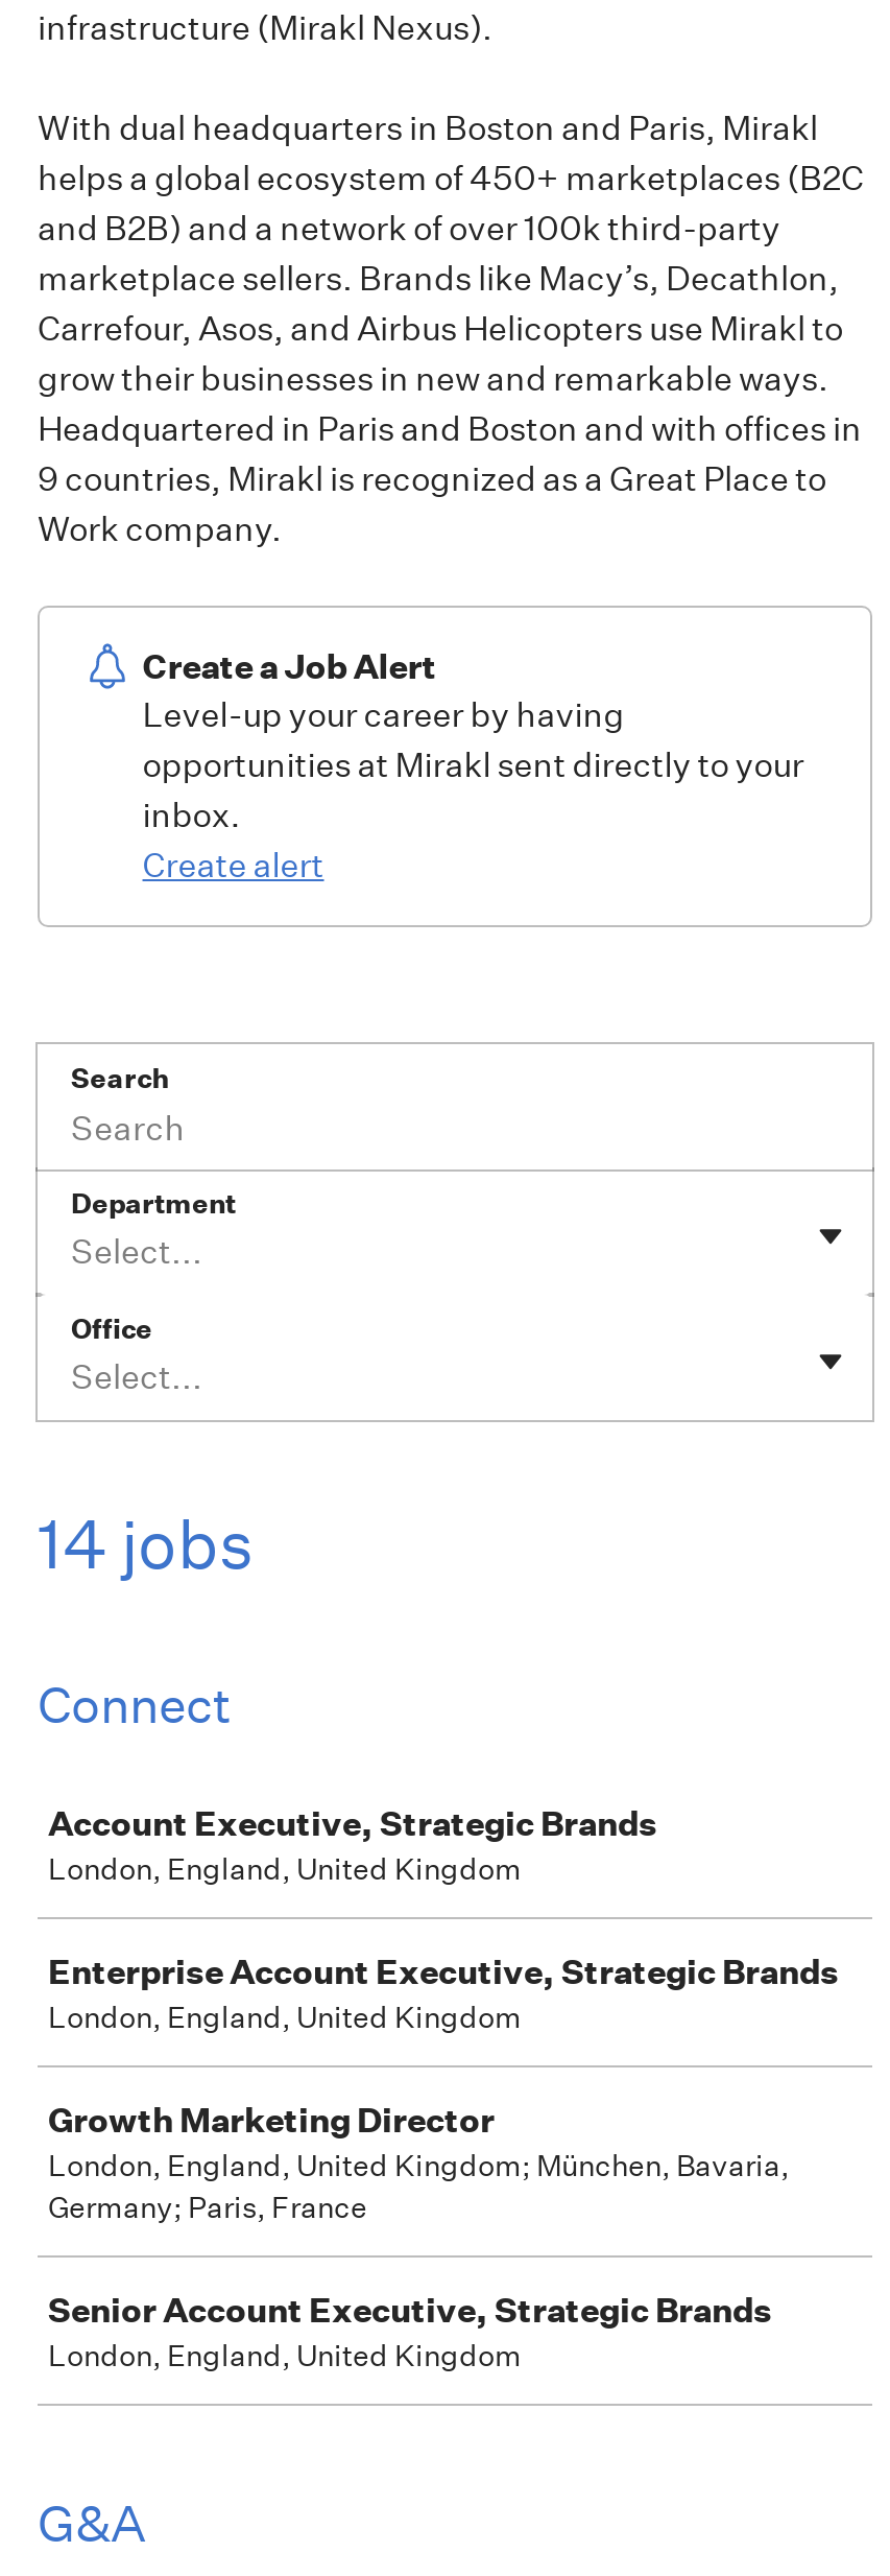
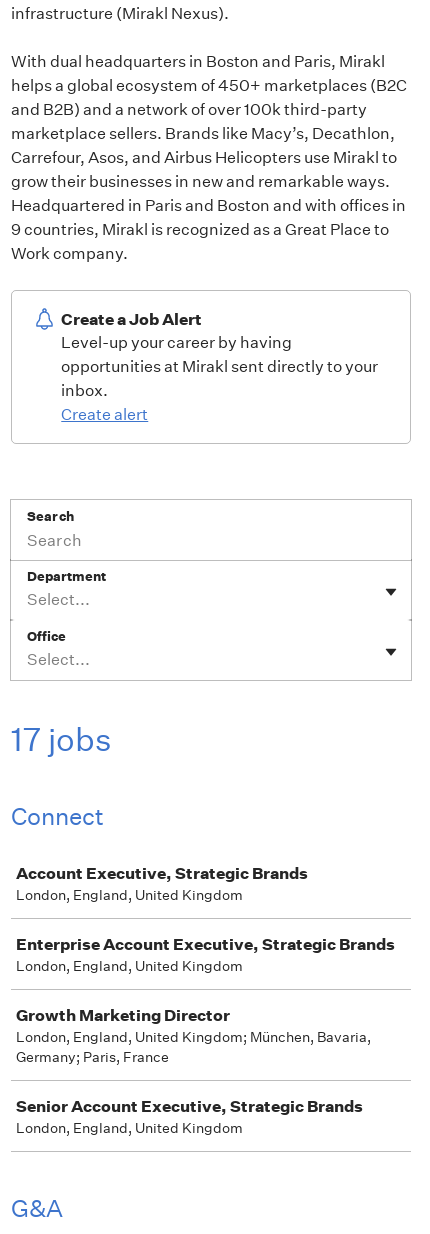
- 14 jobs
+ 17 jobs
